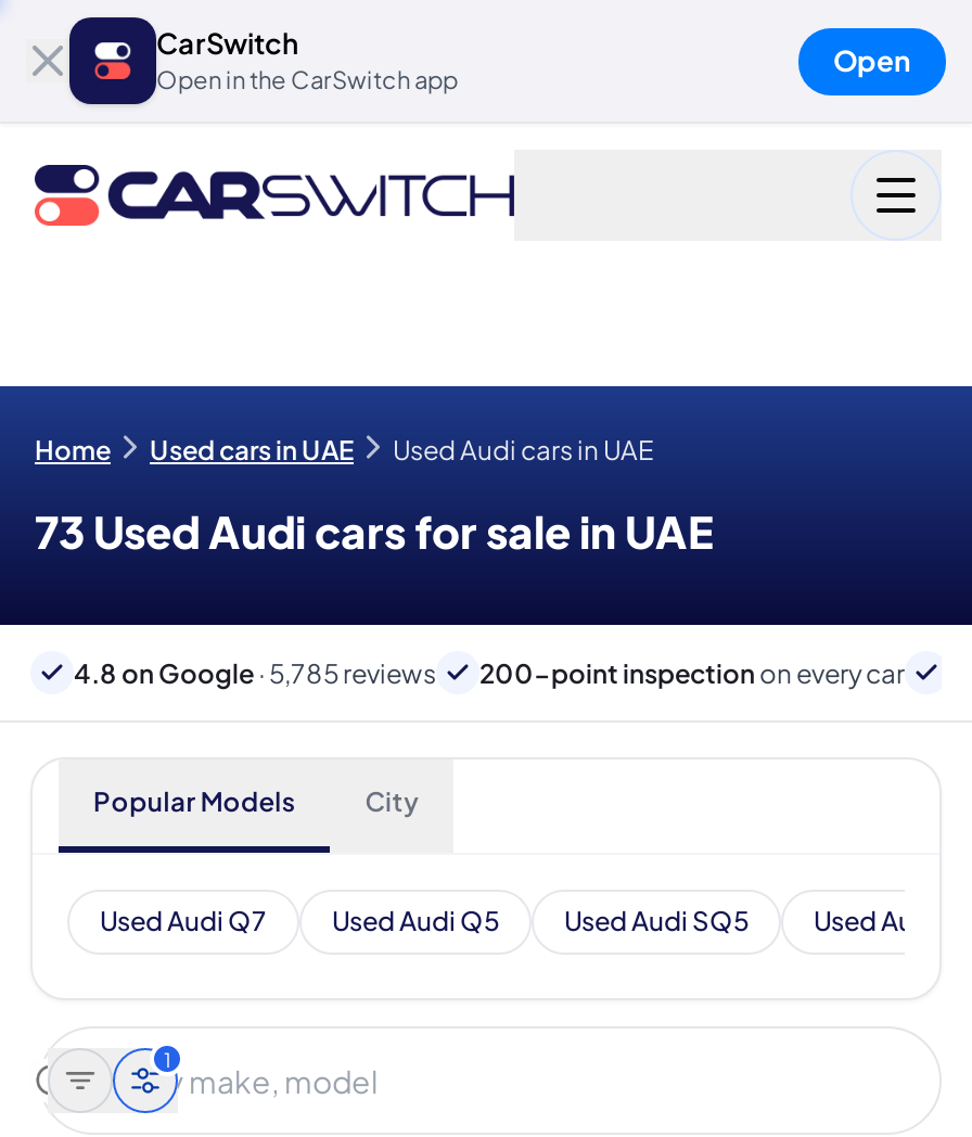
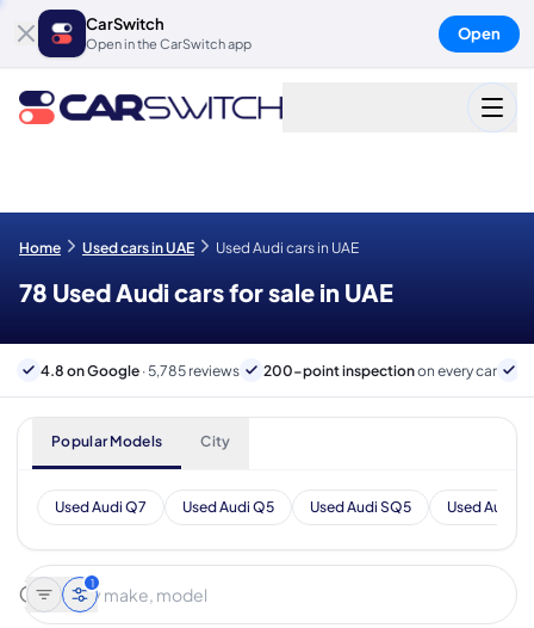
- 73 Used Audi cars for sale in UAE
+ 78 Used Audi cars for sale in UAE
